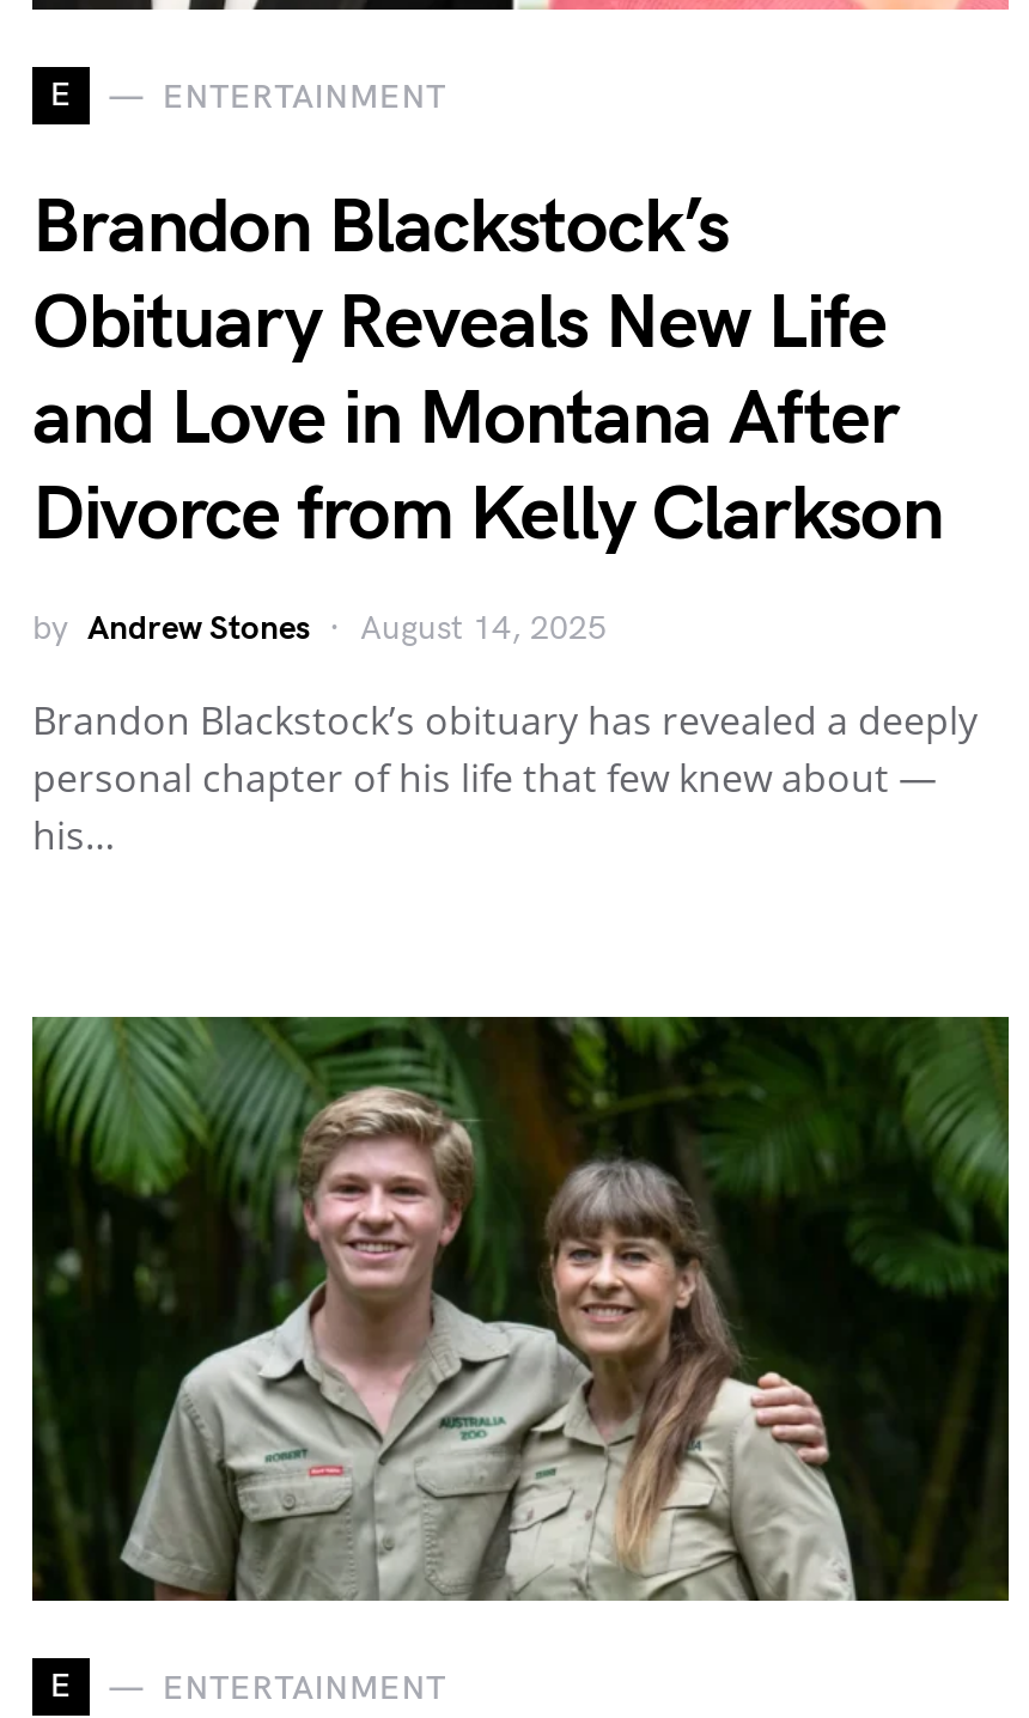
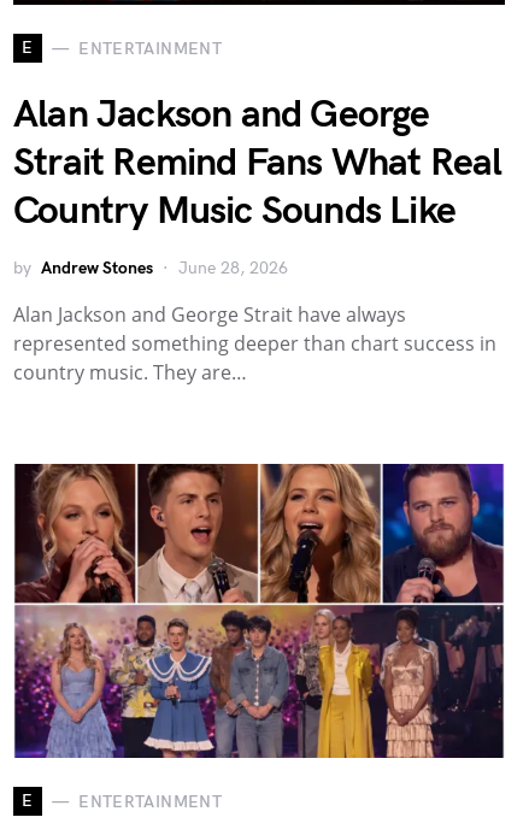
- Brandon Blackstock’s
- Obituary Reveals New Life
- and Love in Montana After
- Divorce from Kelly Clarkson
+ Alan Jackson and George
+ Strait Remind Fans What Real
+ Country Music Sounds Like

- August 14, 2025
+ June 28, 2026

- Brandon Blackstock’s obituary has revealed a deeply
- personal chapter of his life that few knew about —
- his…
+ Alan Jackson and George Strait have always
+ represented something deeper than chart success in
+ country music. They are…

- [image]
+ [image]
